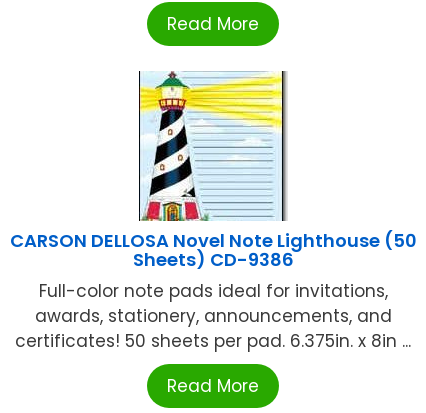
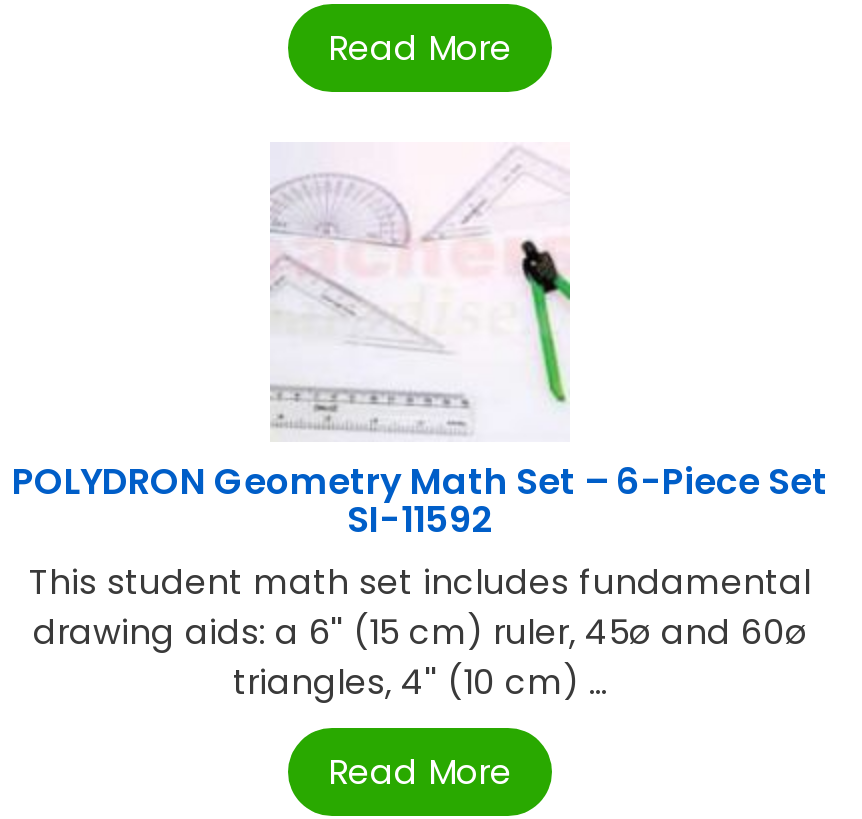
- [image]
- CARSON DELLOSA Novel Note Lighthouse (50
- Sheets) CD-9386
- Full-color note pads ideal for invitations,
- awards, stationery, announcements, and
- certificates! 50 sheets per pad. 6.375in. x 8in ...
+ [image]
+ POLYDRON Geometry Math Set – 6-Piece Set
+ SI-11592
+ This student math set includes fundamental
+ drawing aids: a 6'' (15 cm) ruler, 45ø and 60ø
+ triangles, 4'' (10 cm) ...
